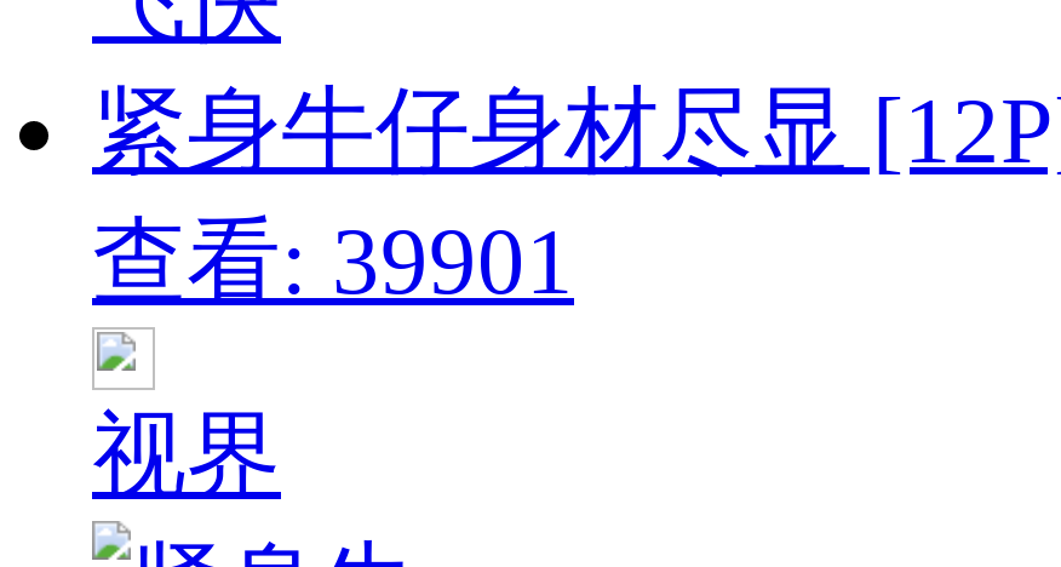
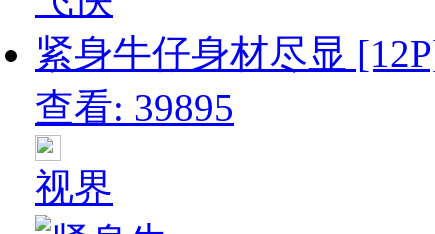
- 查看: 39901
+ 查看: 39895
